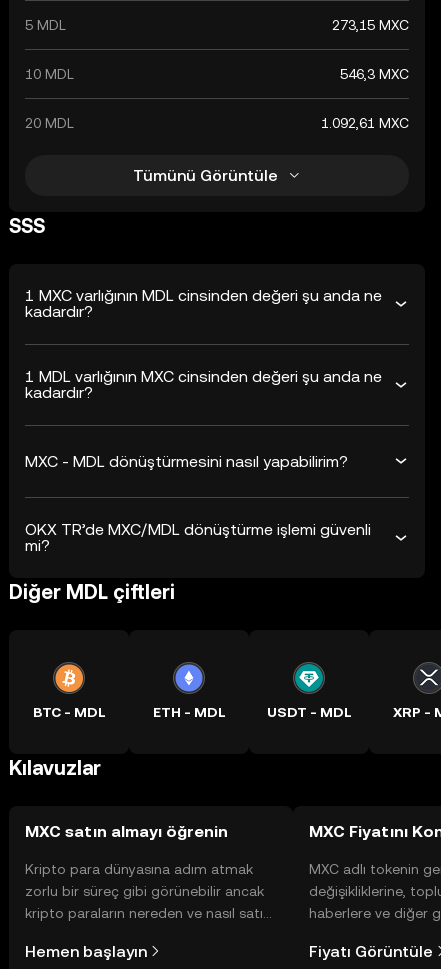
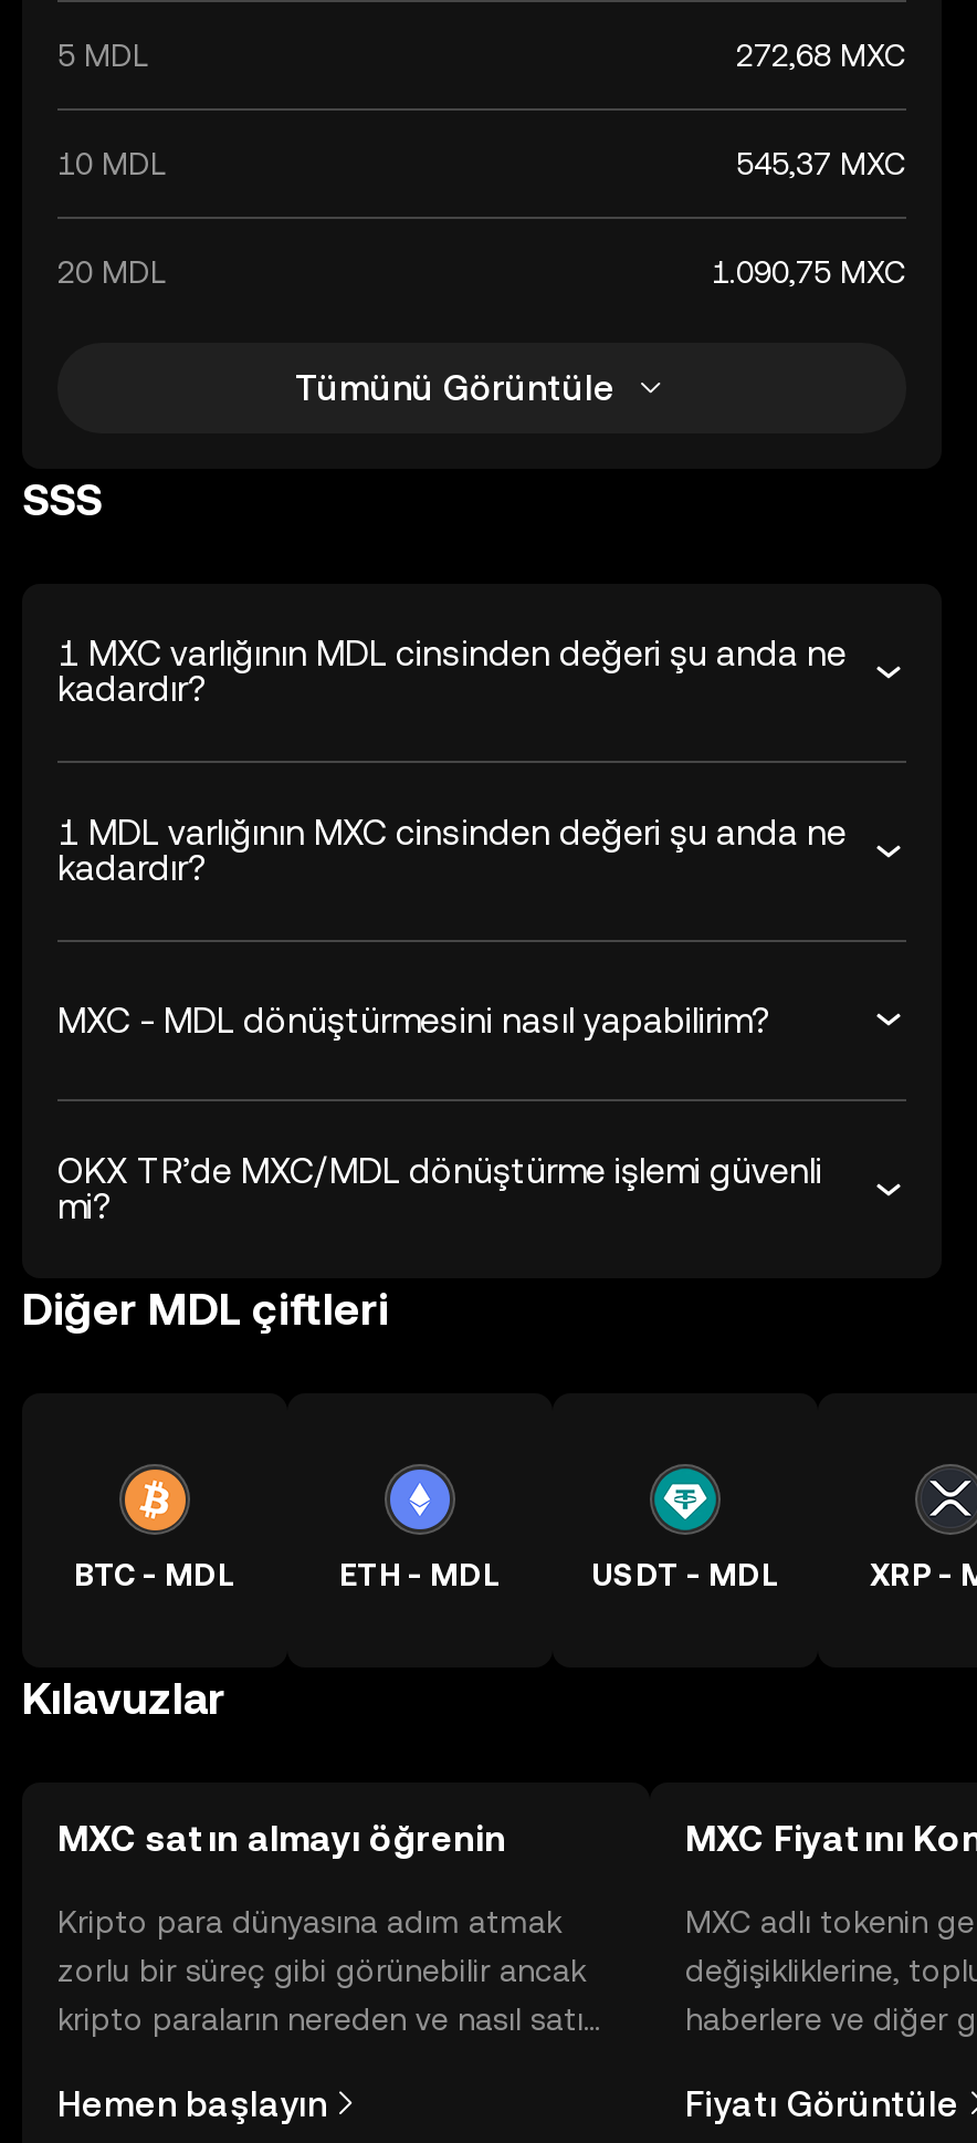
- 273,15 MXC
+ 272,68 MXC

- 546,3 MXC
+ 545,37 MXC

- 1.092,61 MXC
+ 1.090,75 MXC
